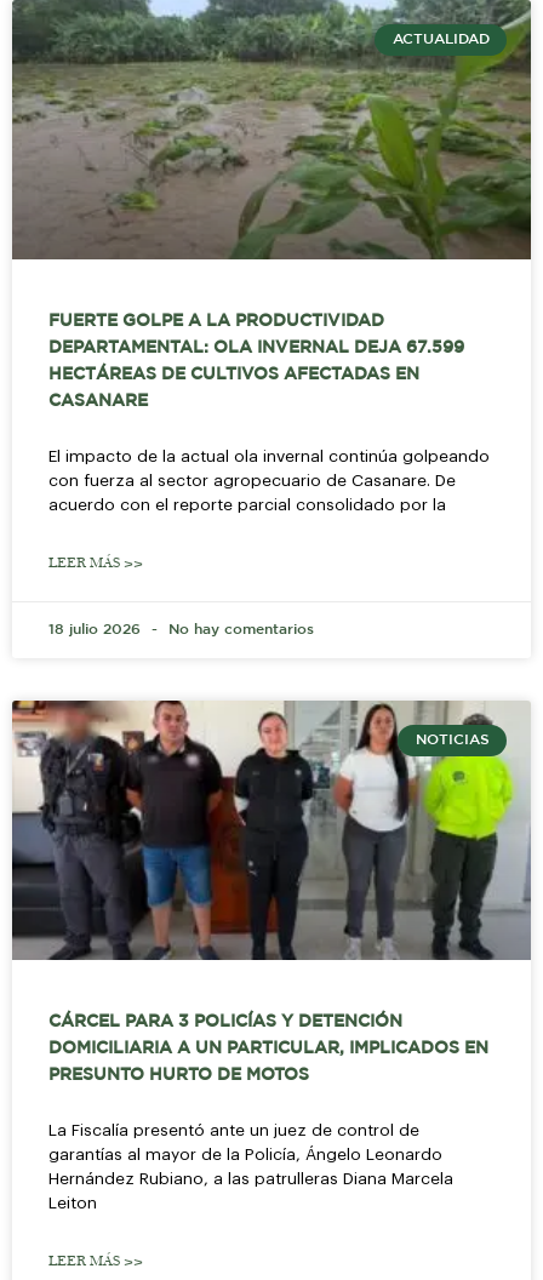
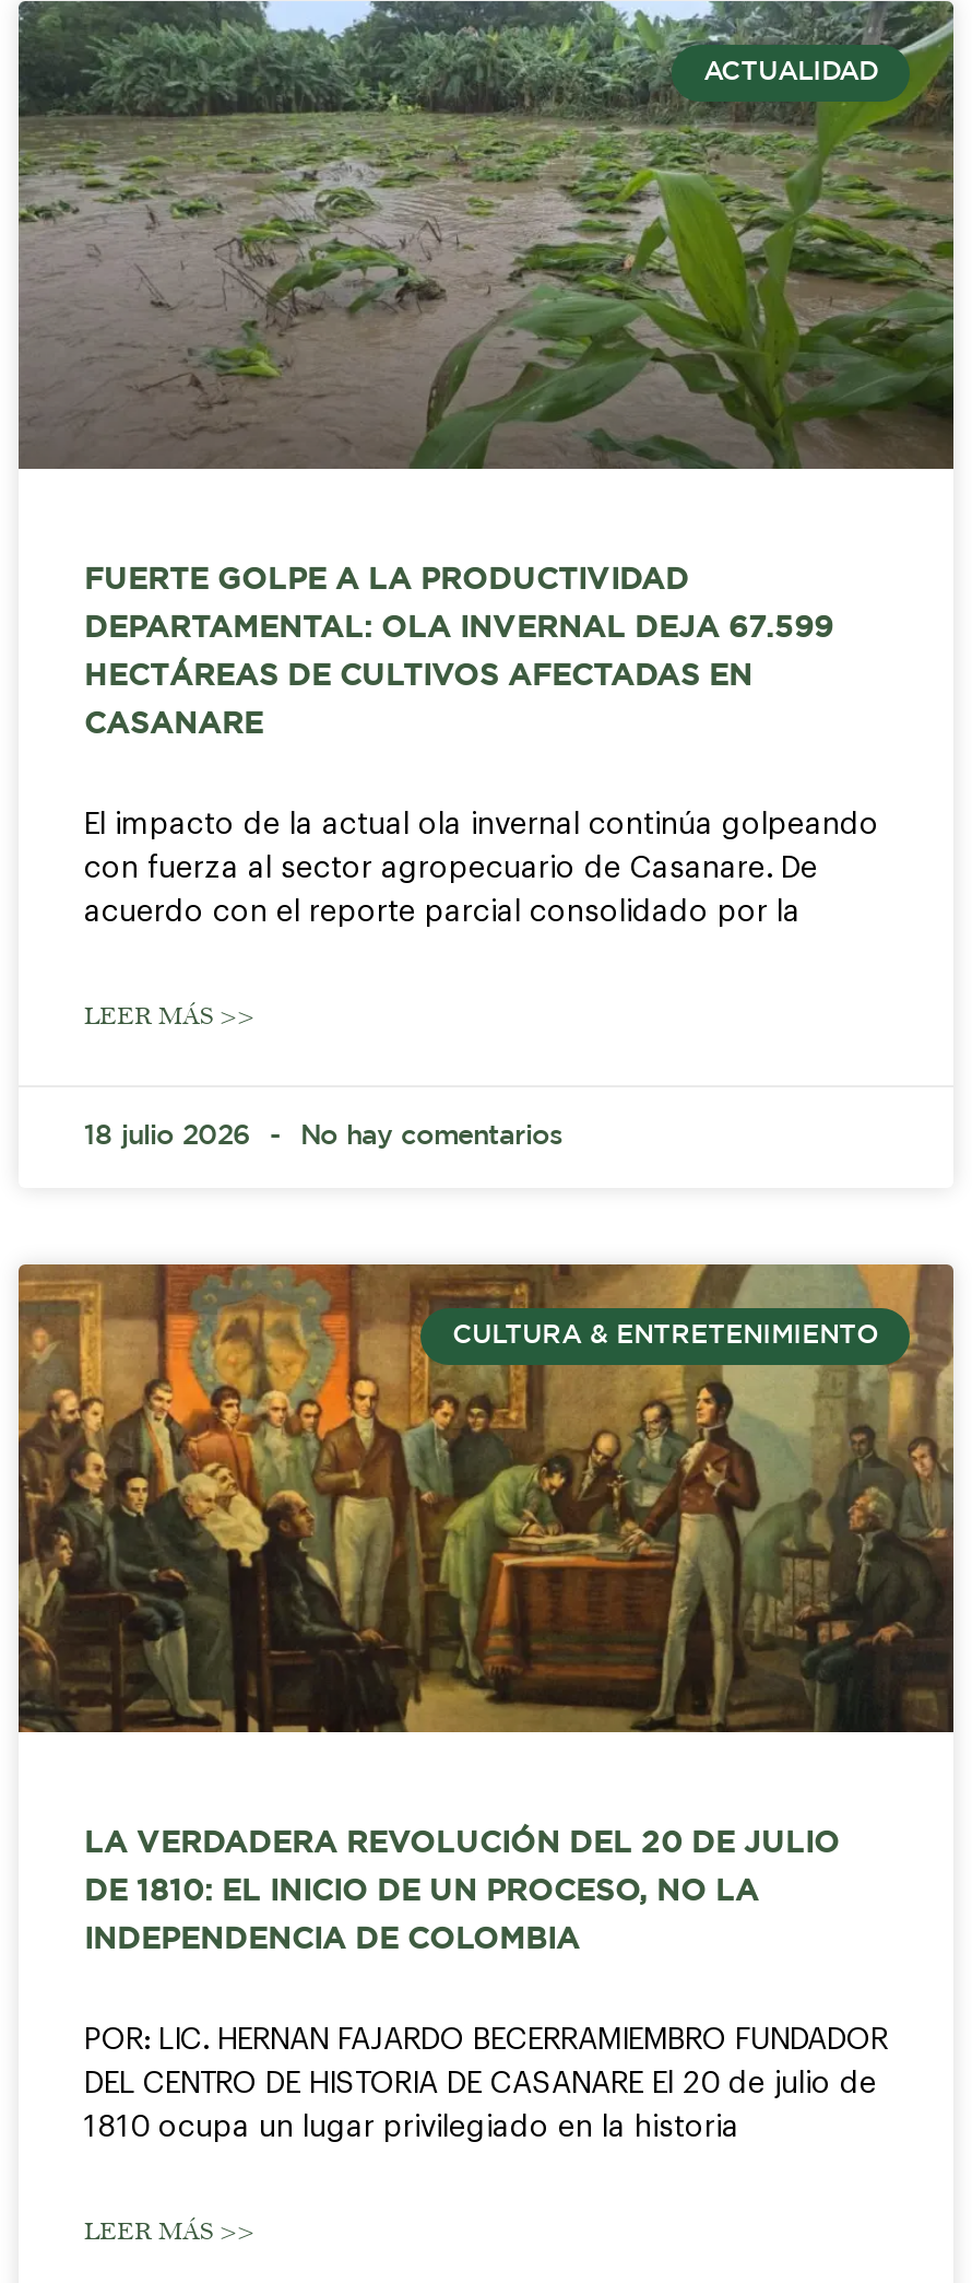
- [image]
- NOTICIAS
+ [image]
+ CULTURA & ENTRETENIMIENTO

- CÁRCEL PARA 3 POLICÍAS Y DETENCIÓN
- DOMICILIARIA A UN PARTICULAR, IMPLICADOS EN
- PRESUNTO HURTO DE MOTOS
+ LA VERDADERA REVOLUCIÓN DEL 20 DE JULIO
+ DE 1810: EL INICIO DE UN PROCESO, NO LA
+ INDEPENDENCIA DE COLOMBIA

- La Fiscalía presentó ante un juez de control de
- garantías al mayor de la Policía, Ángelo Leonardo
- Hernández Rubiano, a las patrulleras Diana Marcela
- Leiton
+ POR: LIC. HERNAN FAJARDO BECERRAMIEMBRO FUNDADOR
+ DEL CENTRO DE HISTORIA DE CASANARE El 20 de julio de
+ 1810 ocupa un lugar privilegiado en la historia
